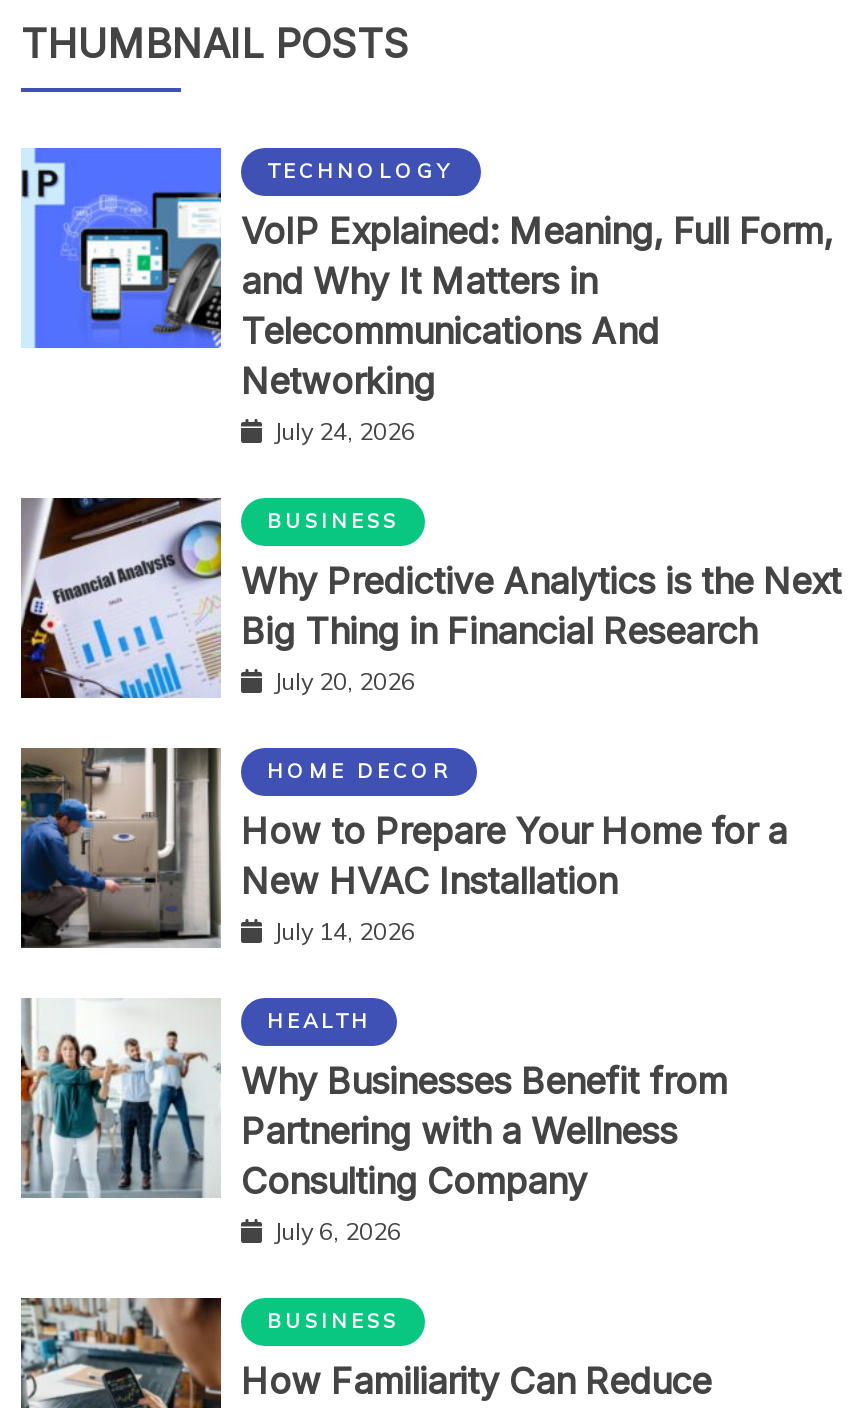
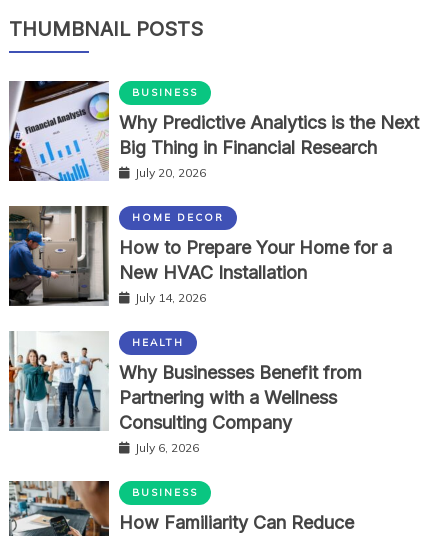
- [image]
- TECHNOLOGY
- VoIP Explained: Meaning, Full Form,
- and Why It Matters in
- Telecommunications And
- Networking
- July 24, 2026
